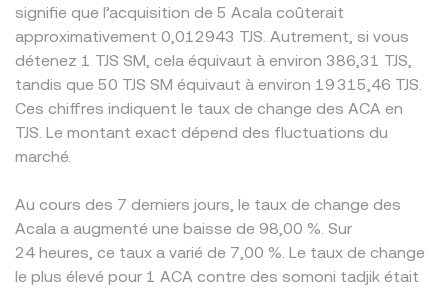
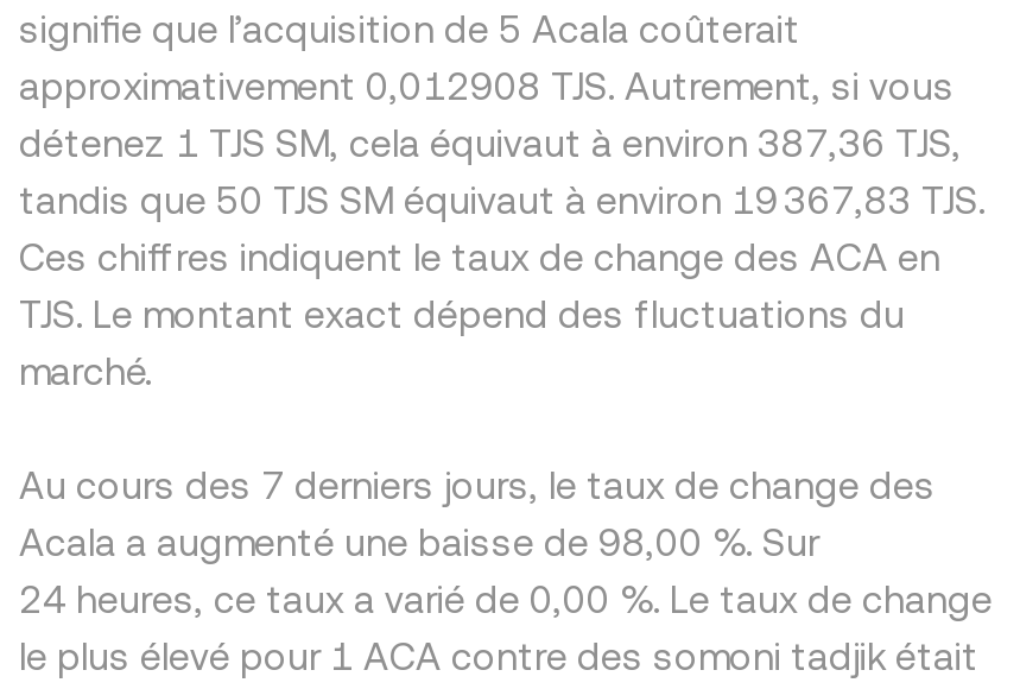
- approximativement 0,012943 TJS. Autrement, si vous
+ approximativement 0,012908 TJS. Autrement, si vous

- détenez 1 TJS SM, cela équivaut à environ 386,31 TJS,
+ détenez 1 TJS SM, cela équivaut à environ 387,36 TJS,

- tandis que 50 TJS SM équivaut à environ 19 315,46 TJS.
+ tandis que 50 TJS SM équivaut à environ 19 367,83 TJS.

- 24 heures, ce taux a varié de 7,00 %. Le taux de change
+ 24 heures, ce taux a varié de 0,00 %. Le taux de change
